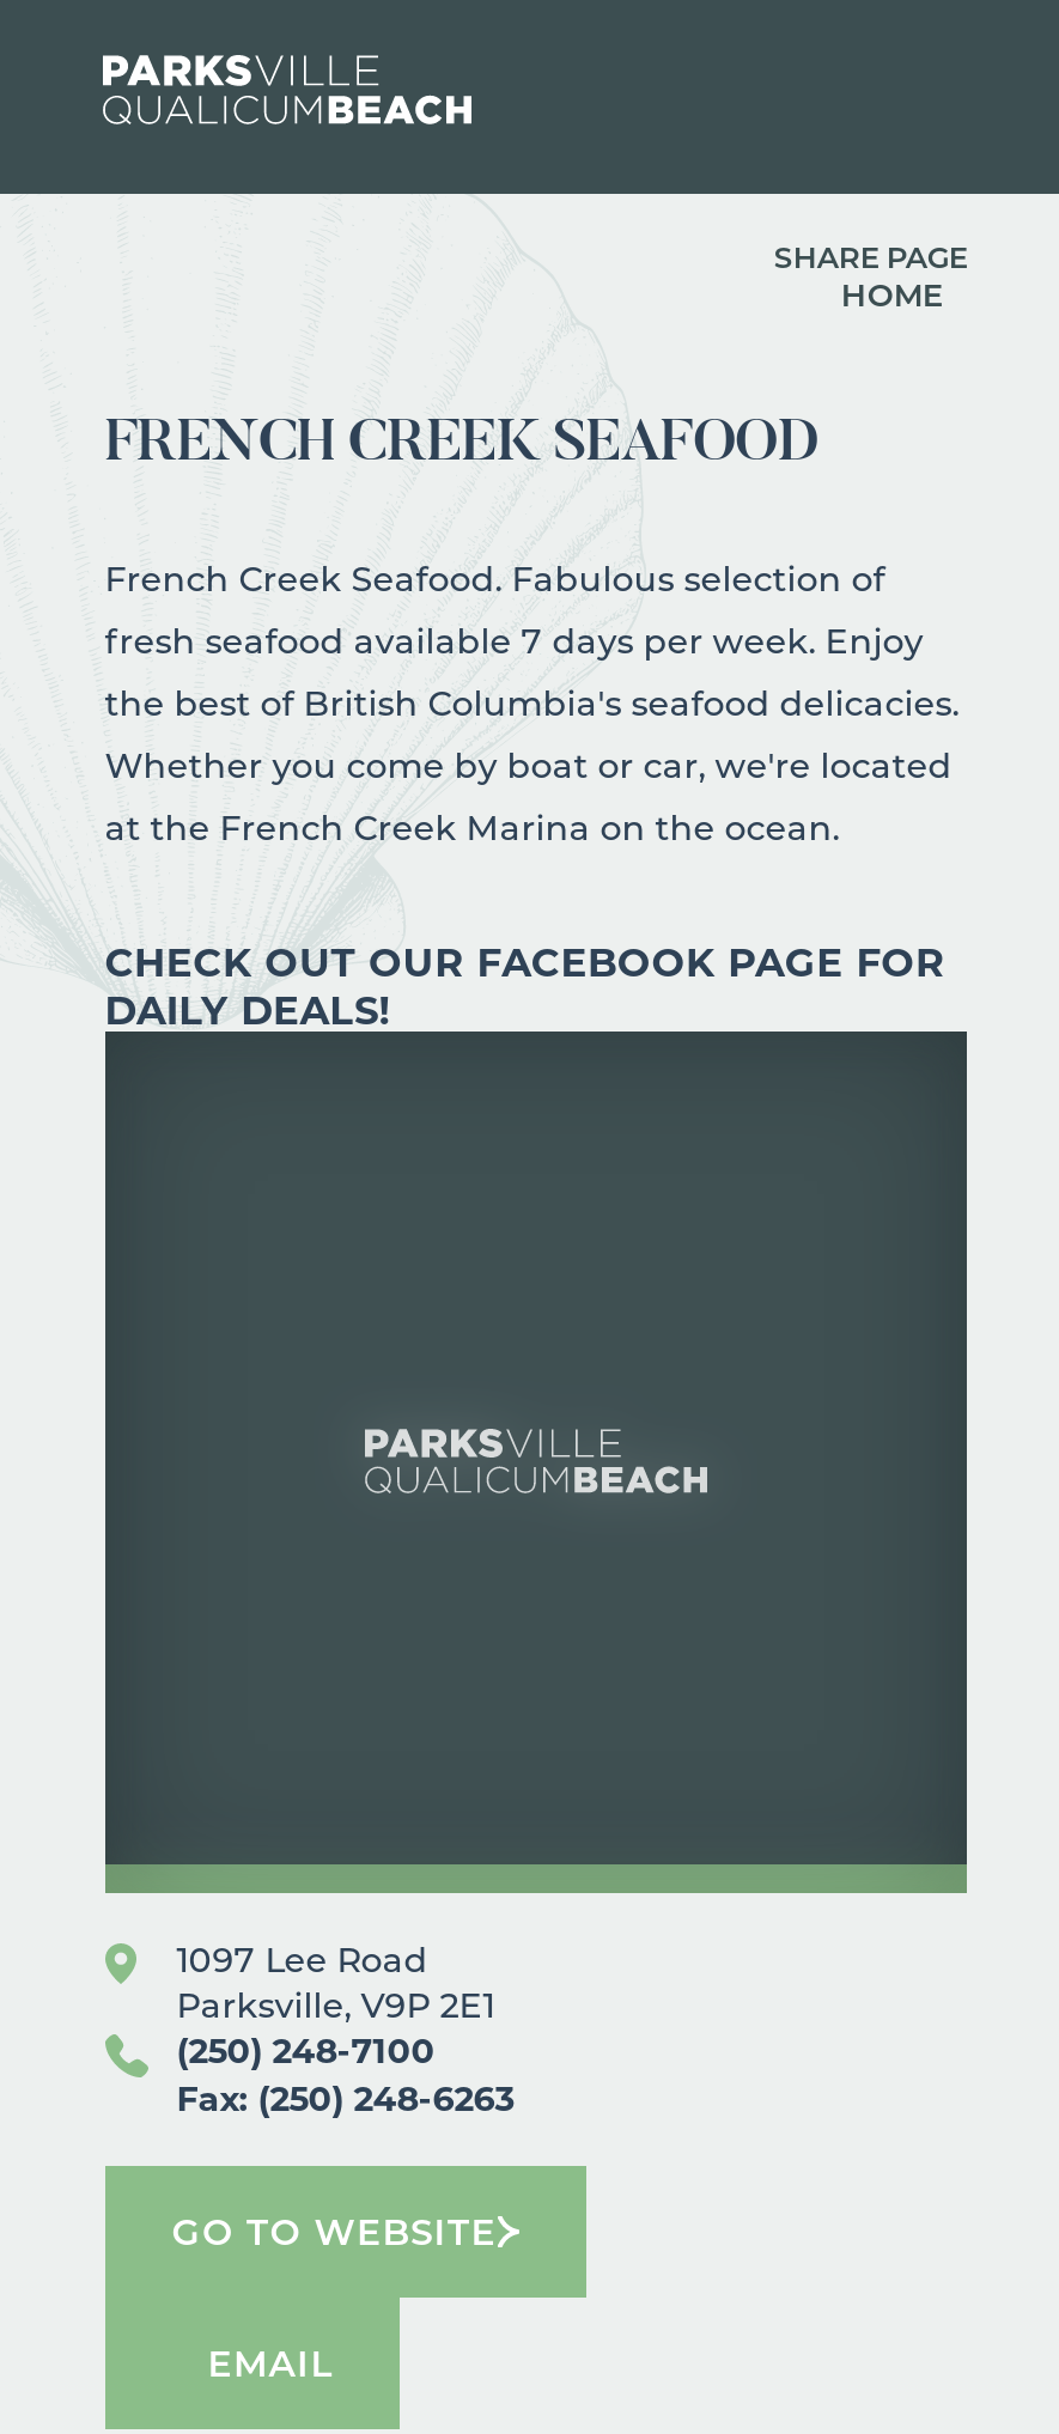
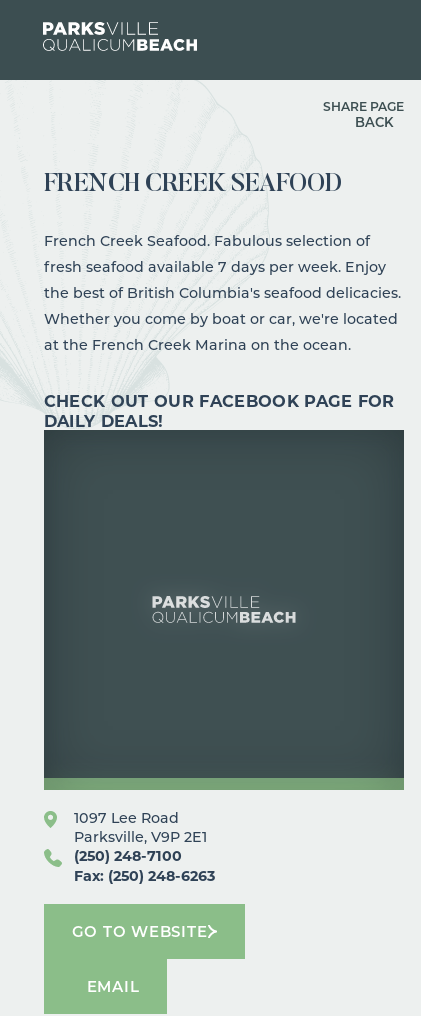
- HOME
+ BACK
